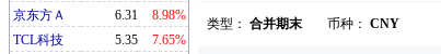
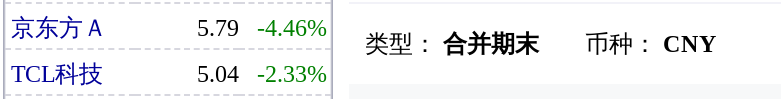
- 6.31
+ 5.79

- 8.98%
+ -4.46%

- 5.35
+ 5.04

- 7.65%
+ -2.33%
